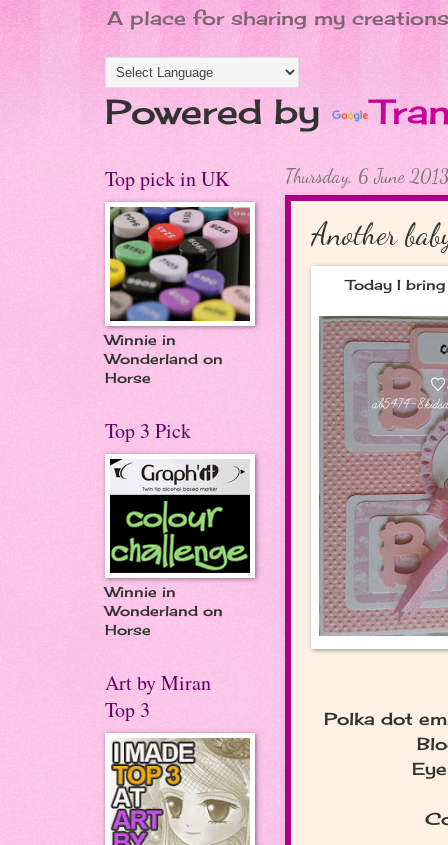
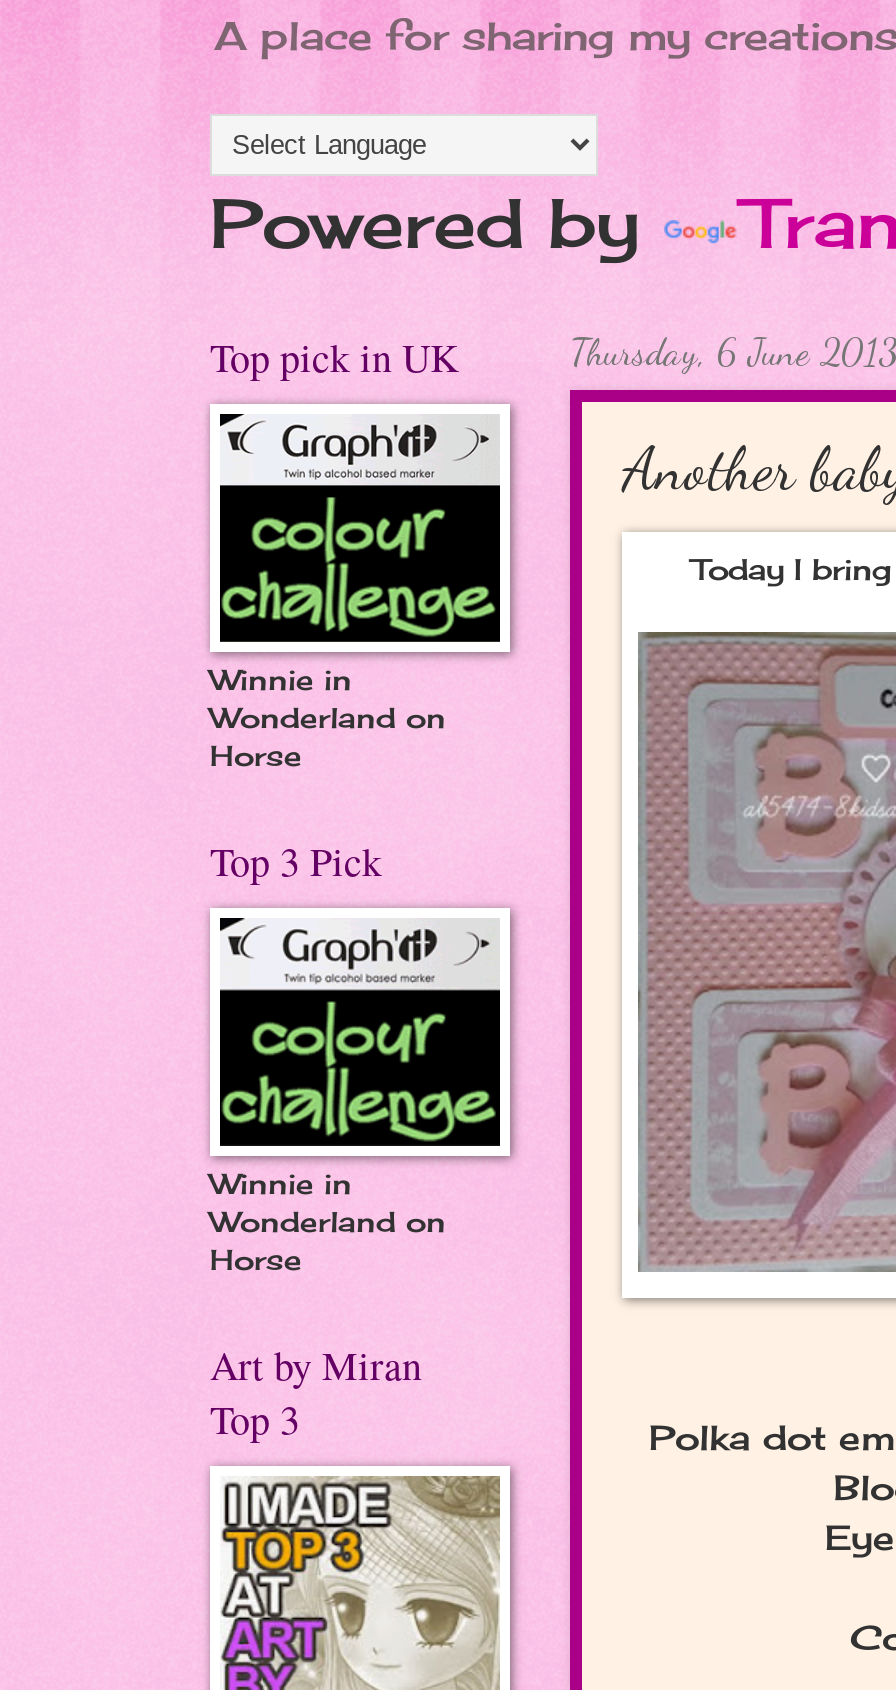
- [image]
+ [image]
